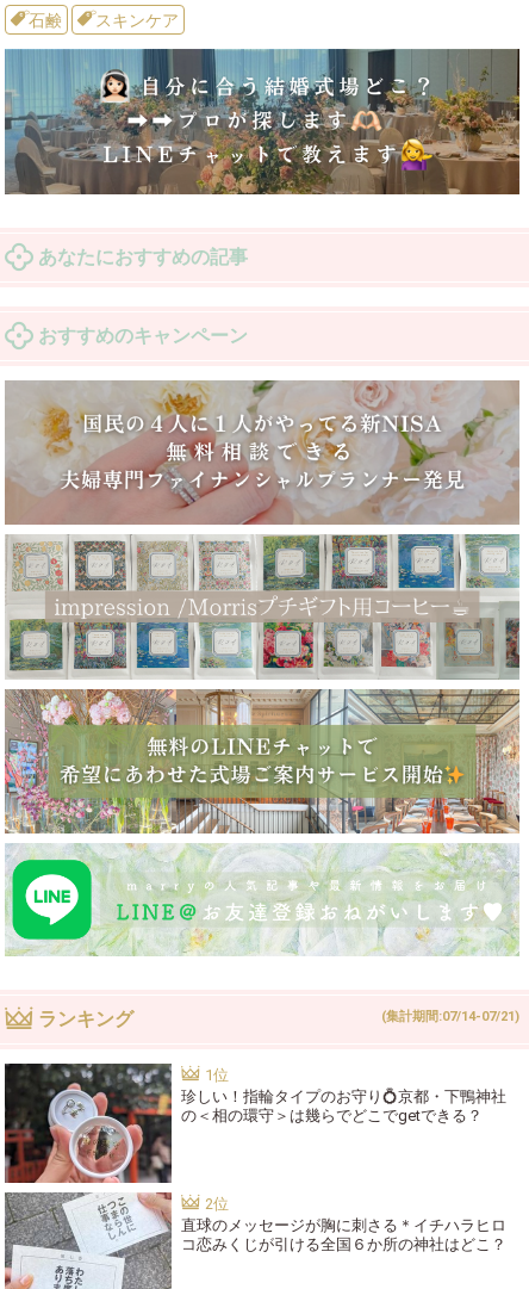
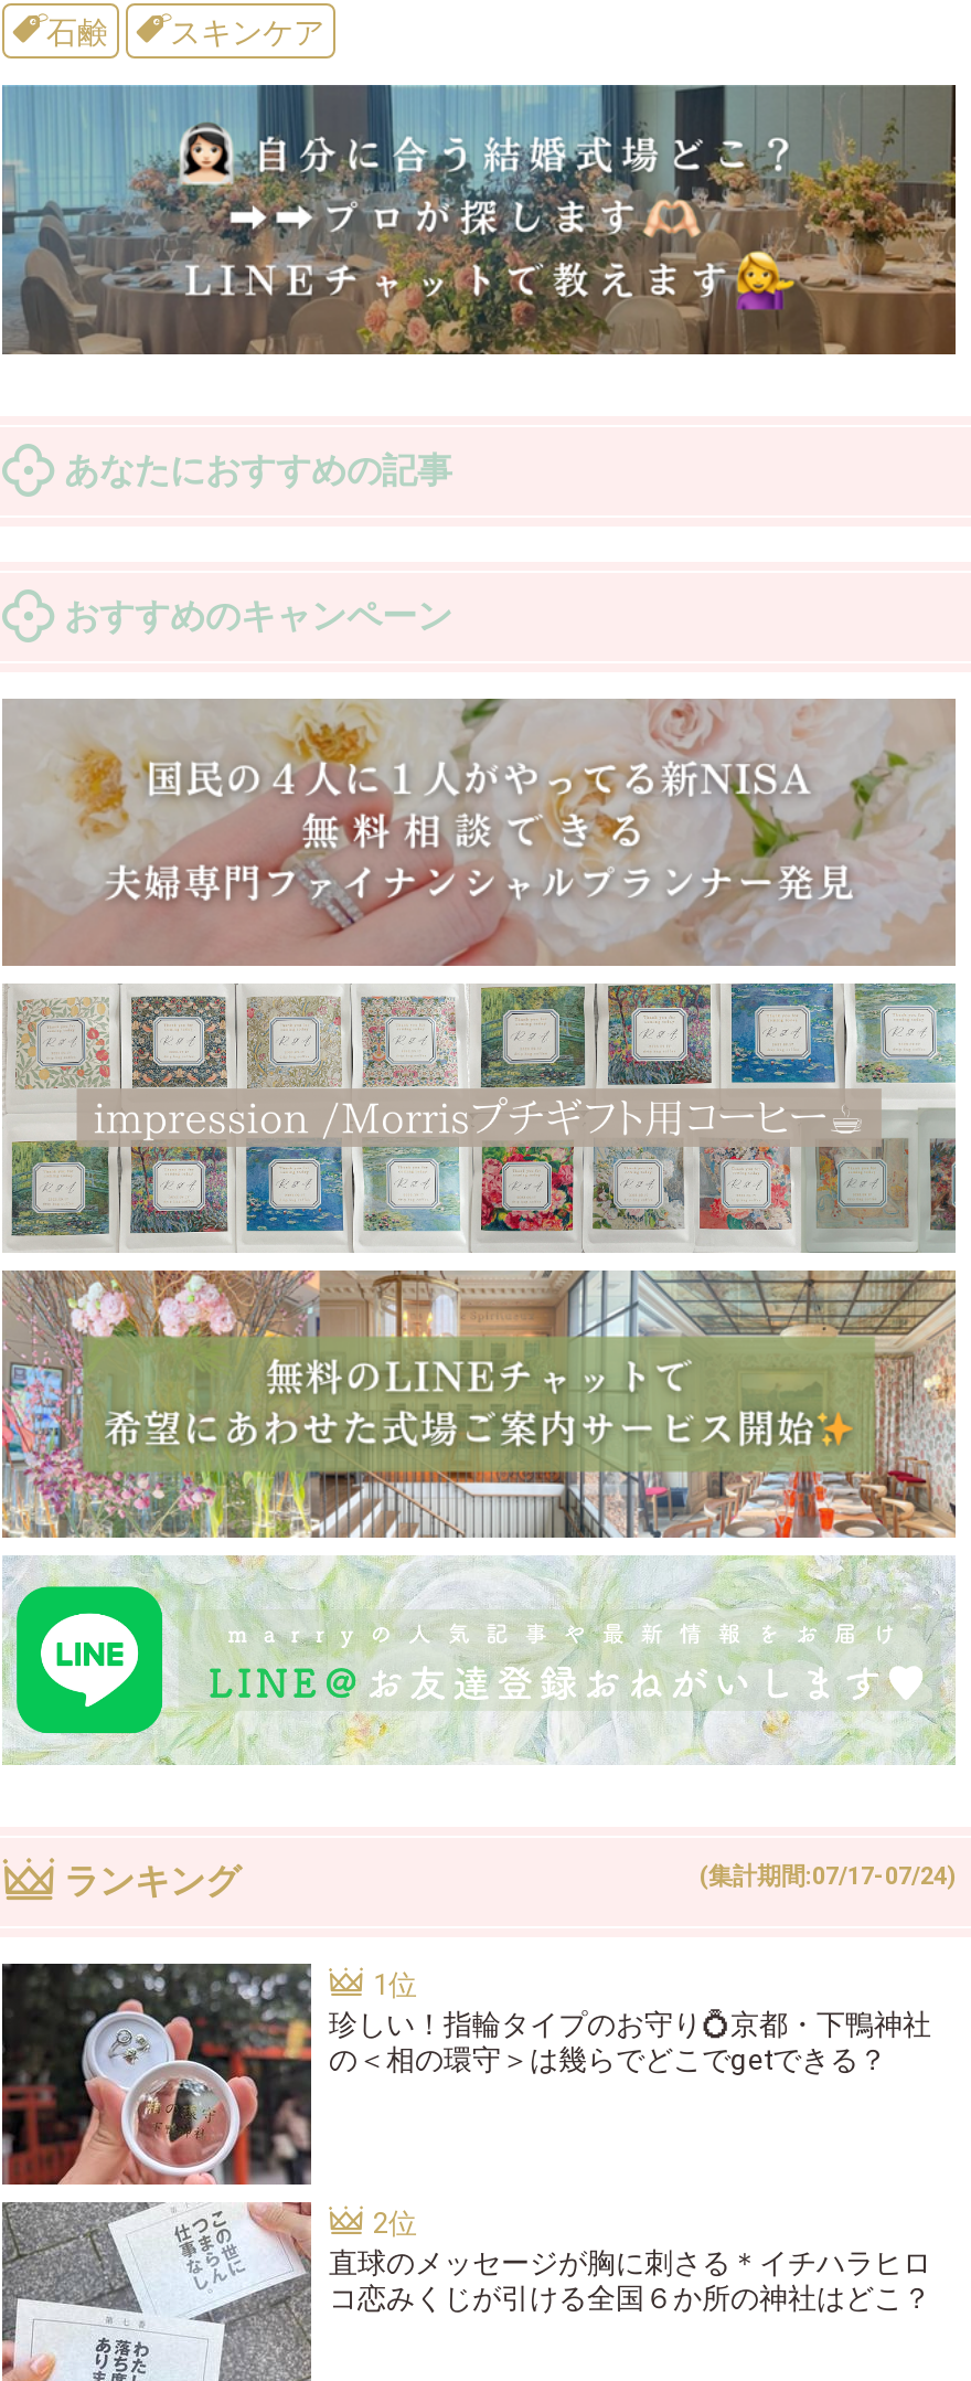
- (集計期間:07/14-07/21)
+ (集計期間:07/17-07/24)
